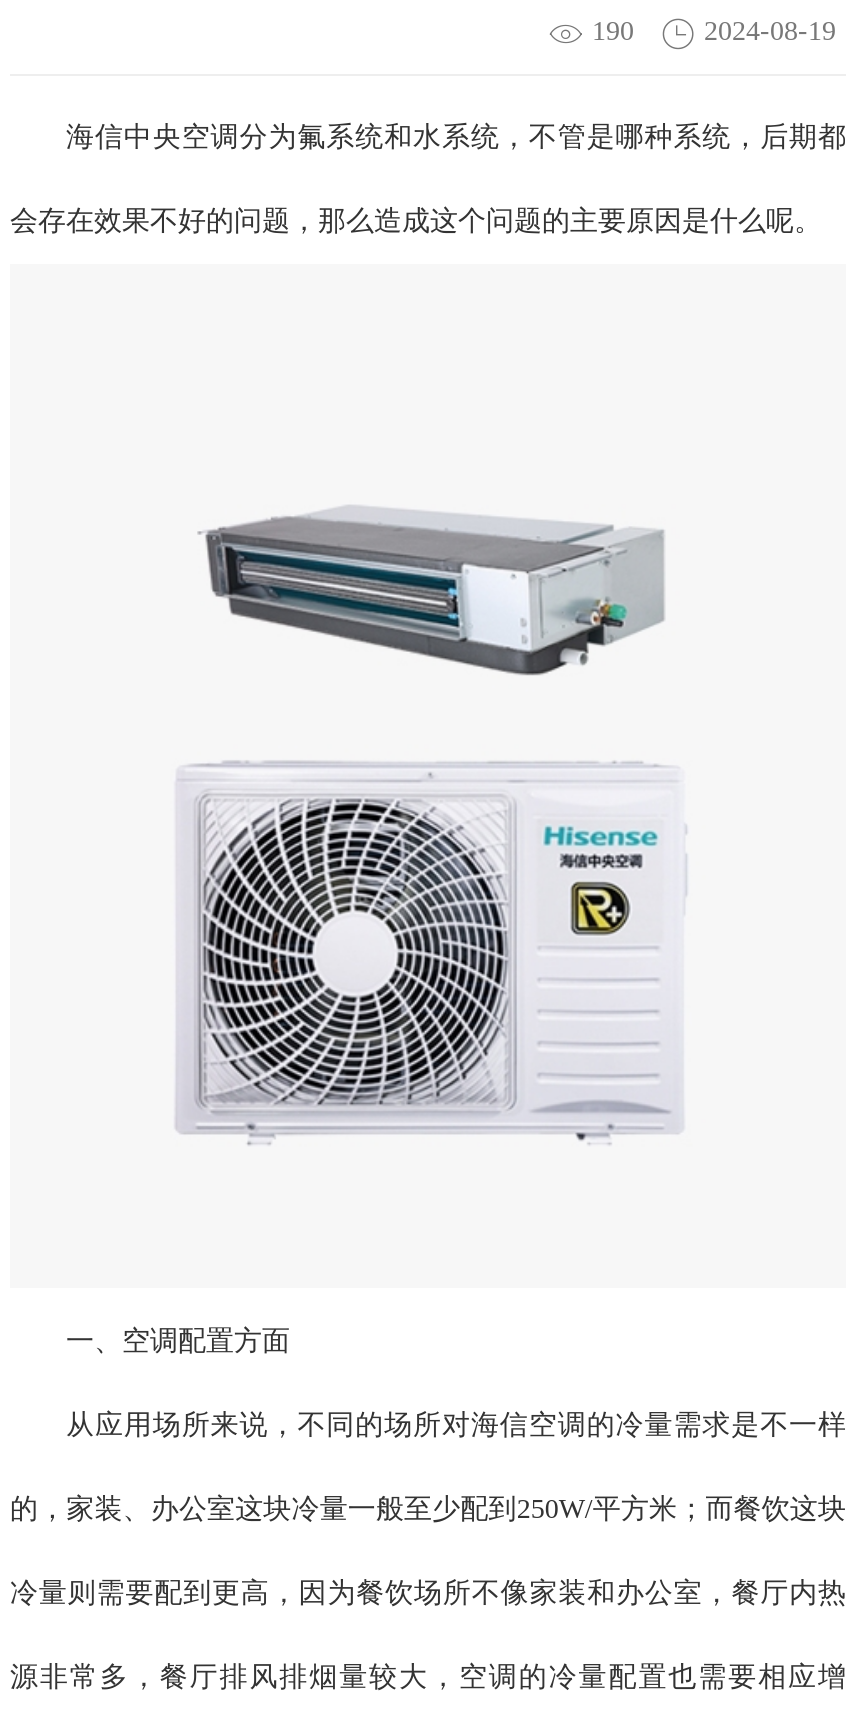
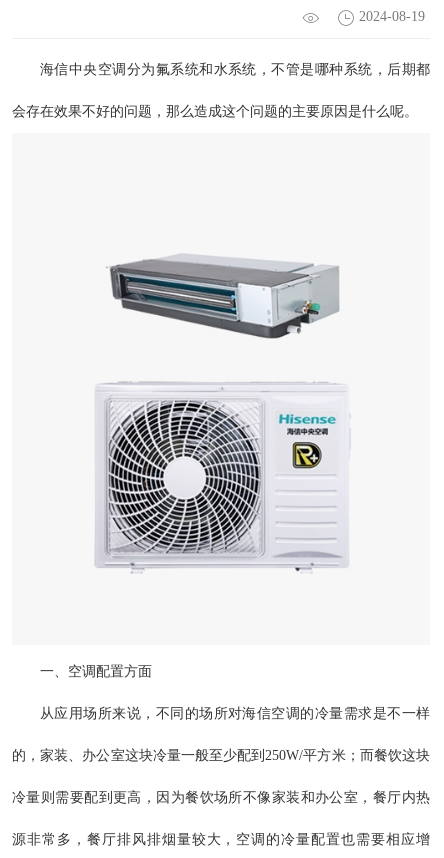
- 190
